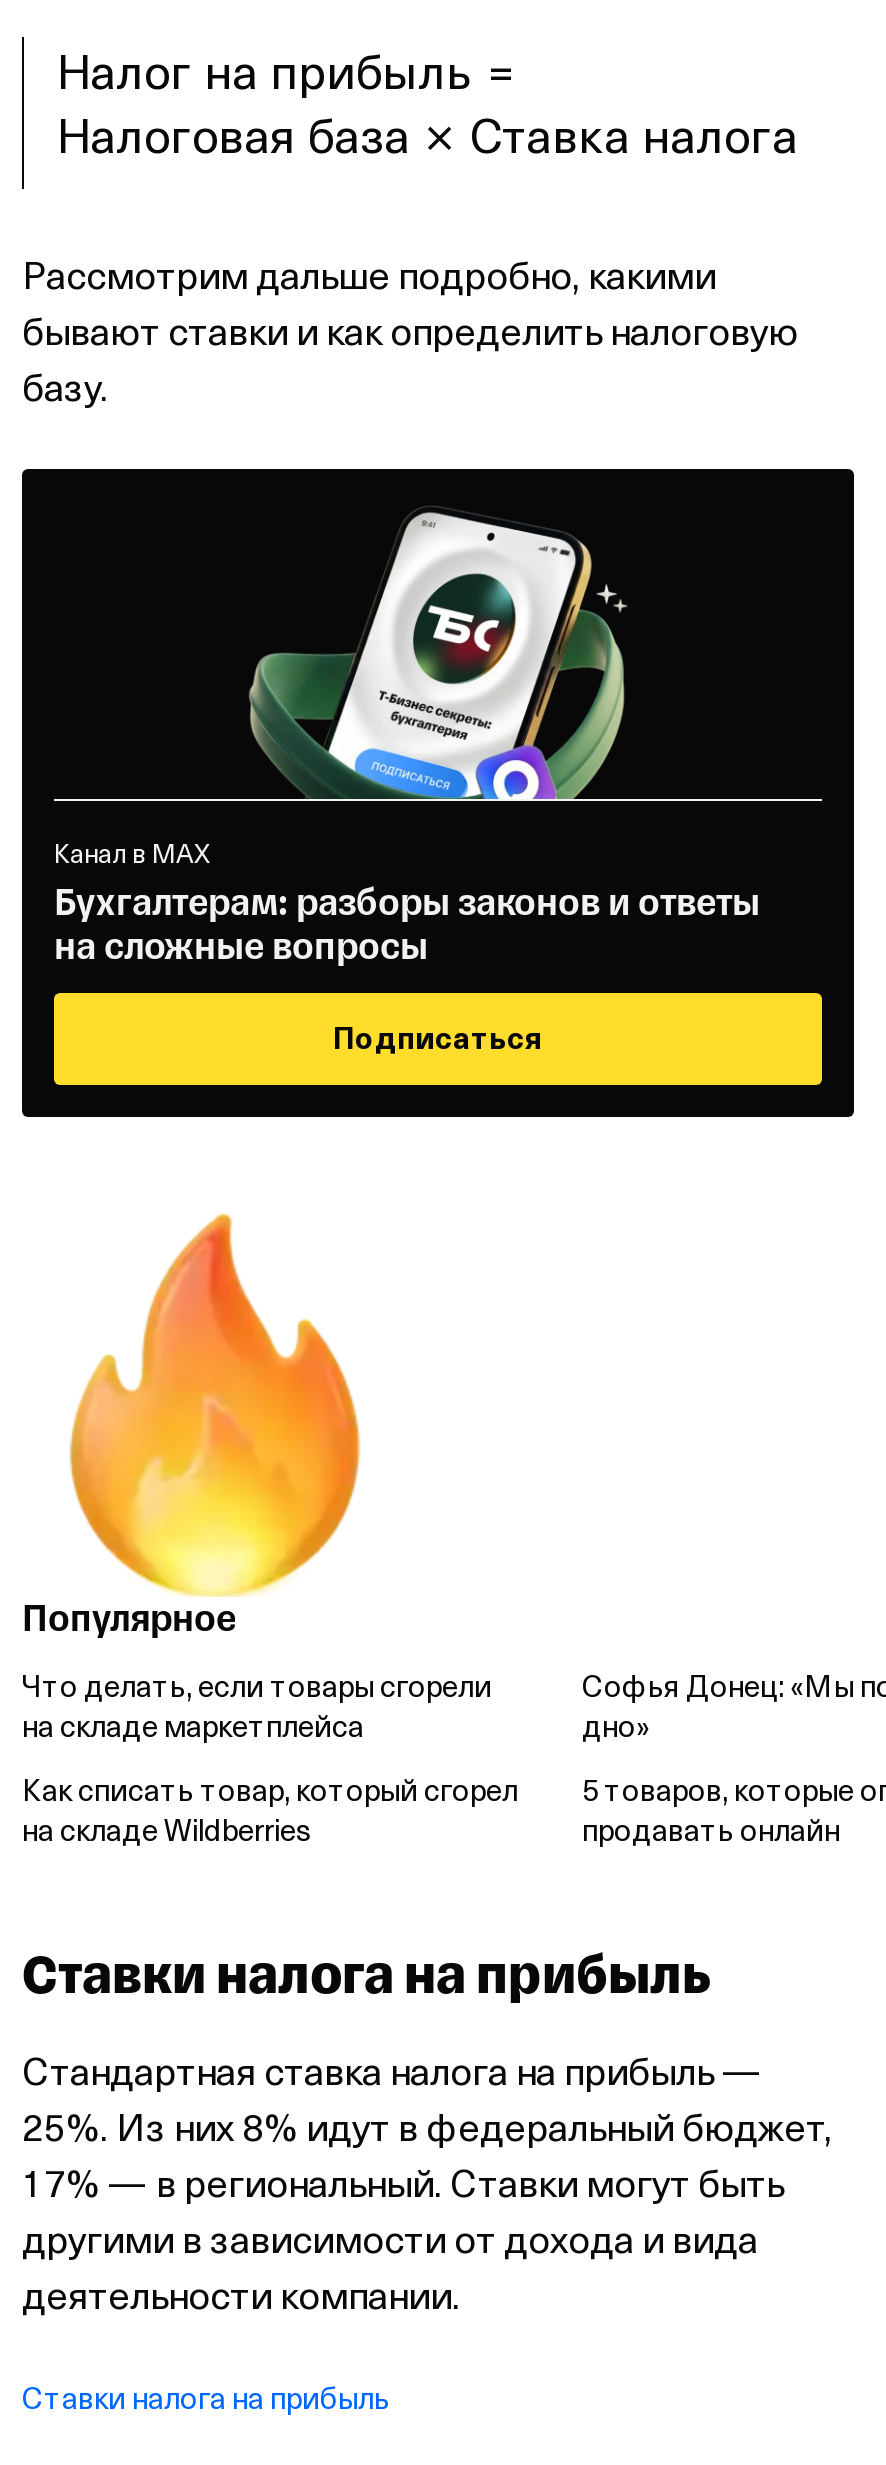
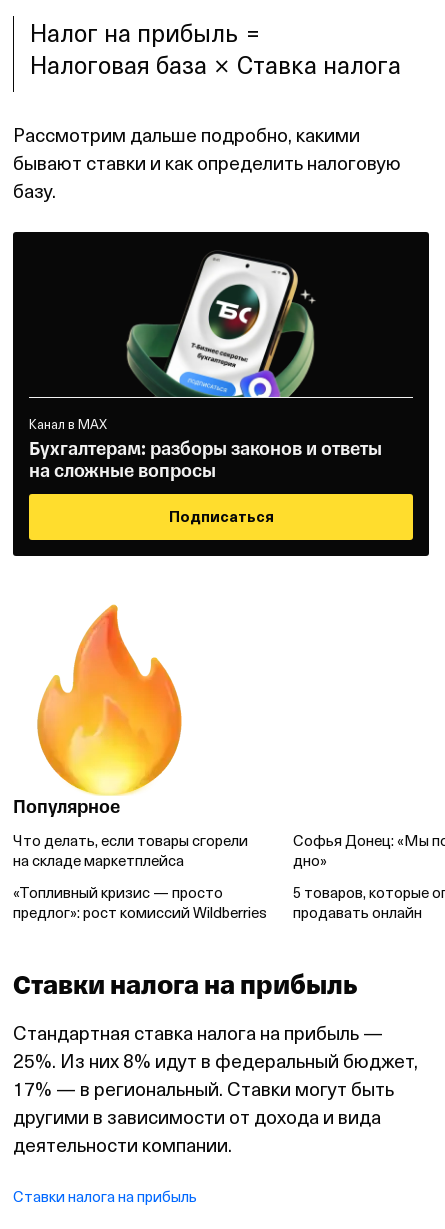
- Как списать товар, который сгорел
- на складе Wildberries
+ «Топливный кризис — просто
+ предлог»: рост комиссий Wildberries
